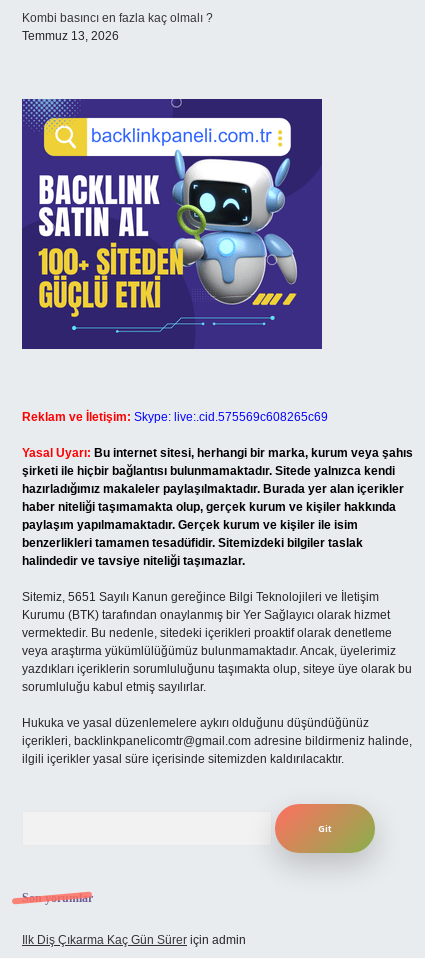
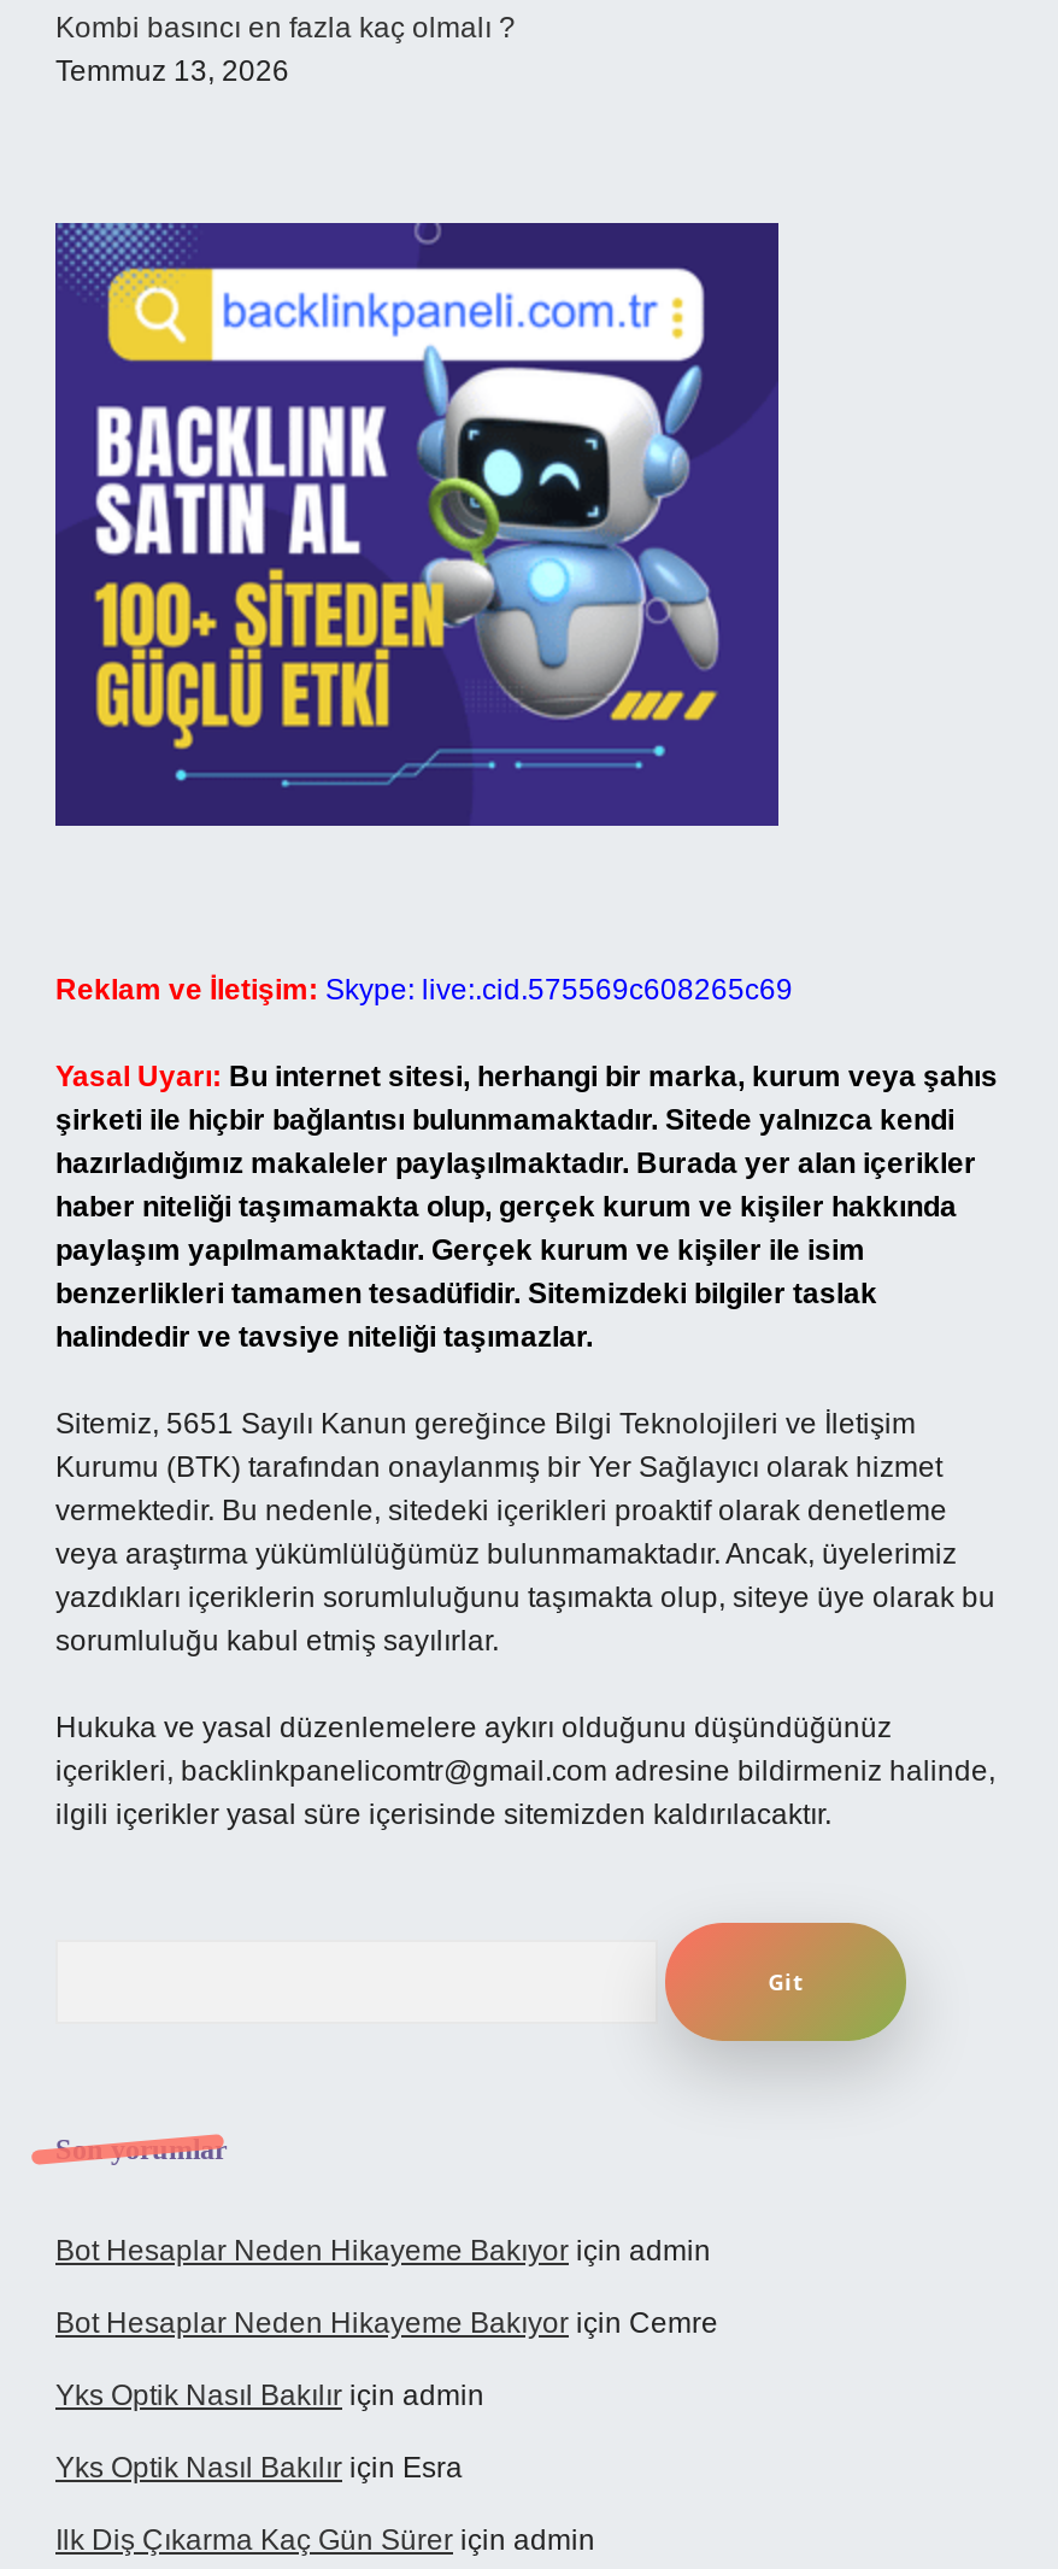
+ Bot Hesaplar Neden Hikayeme Bakıyor için admin
+ Bot Hesaplar Neden Hikayeme Bakıyor için Cemre
+ Yks Optik Nasıl Bakılır için admin
+ Yks Optik Nasıl Bakılır için Esra
